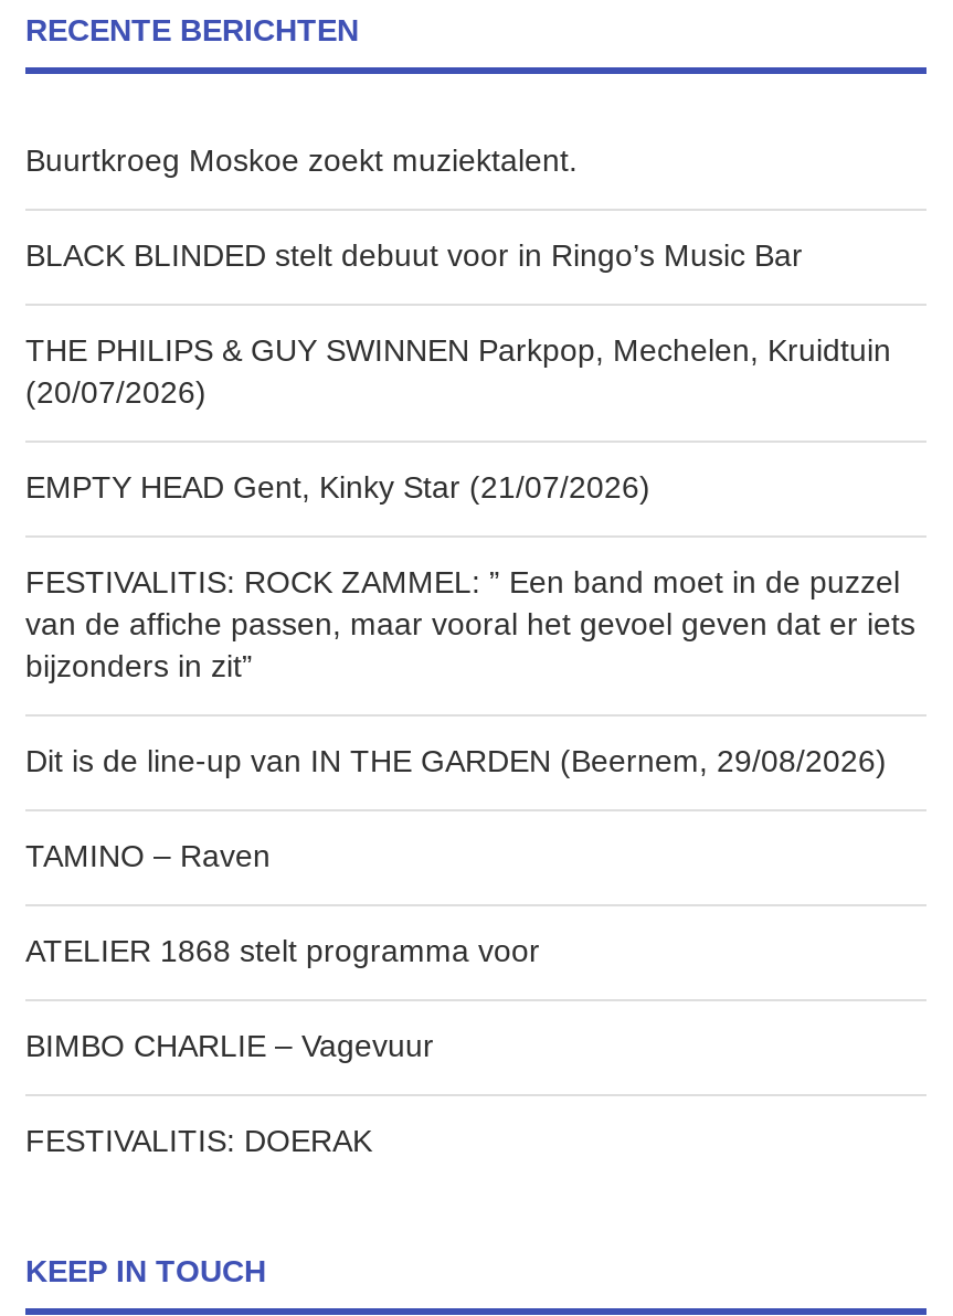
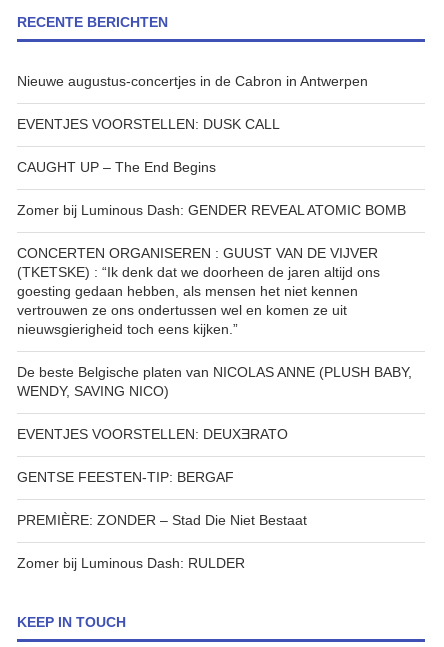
- Buurtkroeg Moskoe zoekt muziektalent.
+ Nieuwe augustus-concertjes in de Cabron in Antwerpen

- BLACK BLINDED stelt debuut voor in Ringo’s Music Bar
+ EVENTJES VOORSTELLEN: DUSK CALL

- THE PHILIPS & GUY SWINNEN Parkpop, Mechelen, Kruidtuin
- (20/07/2026)
+ CAUGHT UP – The End Begins

- EMPTY HEAD Gent, Kinky Star (21/07/2026)
+ Zomer bij Luminous Dash: GENDER REVEAL ATOMIC BOMB

- FESTIVALITIS: ROCK ZAMMEL: ” Een band moet in de puzzel
- van de affiche passen, maar vooral het gevoel geven dat er iets
- bijzonders in zit”
+ CONCERTEN ORGANISEREN : GUUST VAN DE VIJVER
+ (TKETSKE) : “Ik denk dat we doorheen de jaren altijd ons
+ goesting gedaan hebben, als mensen het niet kennen
+ vertrouwen ze ons ondertussen wel en komen ze uit
+ nieuwsgierigheid toch eens kijken.”

- Dit is de line-up van IN THE GARDEN (Beernem, 29/08/2026)
+ De beste Belgische platen van NICOLAS ANNE (PLUSH BABY,
+ WENDY, SAVING NICO)

- TAMINO – Raven
+ EVENTJES VOORSTELLEN: DEUXƎRATO

- ATELIER 1868 stelt programma voor
+ GENTSE FEESTEN-TIP: BERGAF

- BIMBO CHARLIE – Vagevuur
+ PREMIÈRE: ZONDER – Stad Die Niet Bestaat

- FESTIVALITIS: DOERAK
+ Zomer bij Luminous Dash: RULDER
